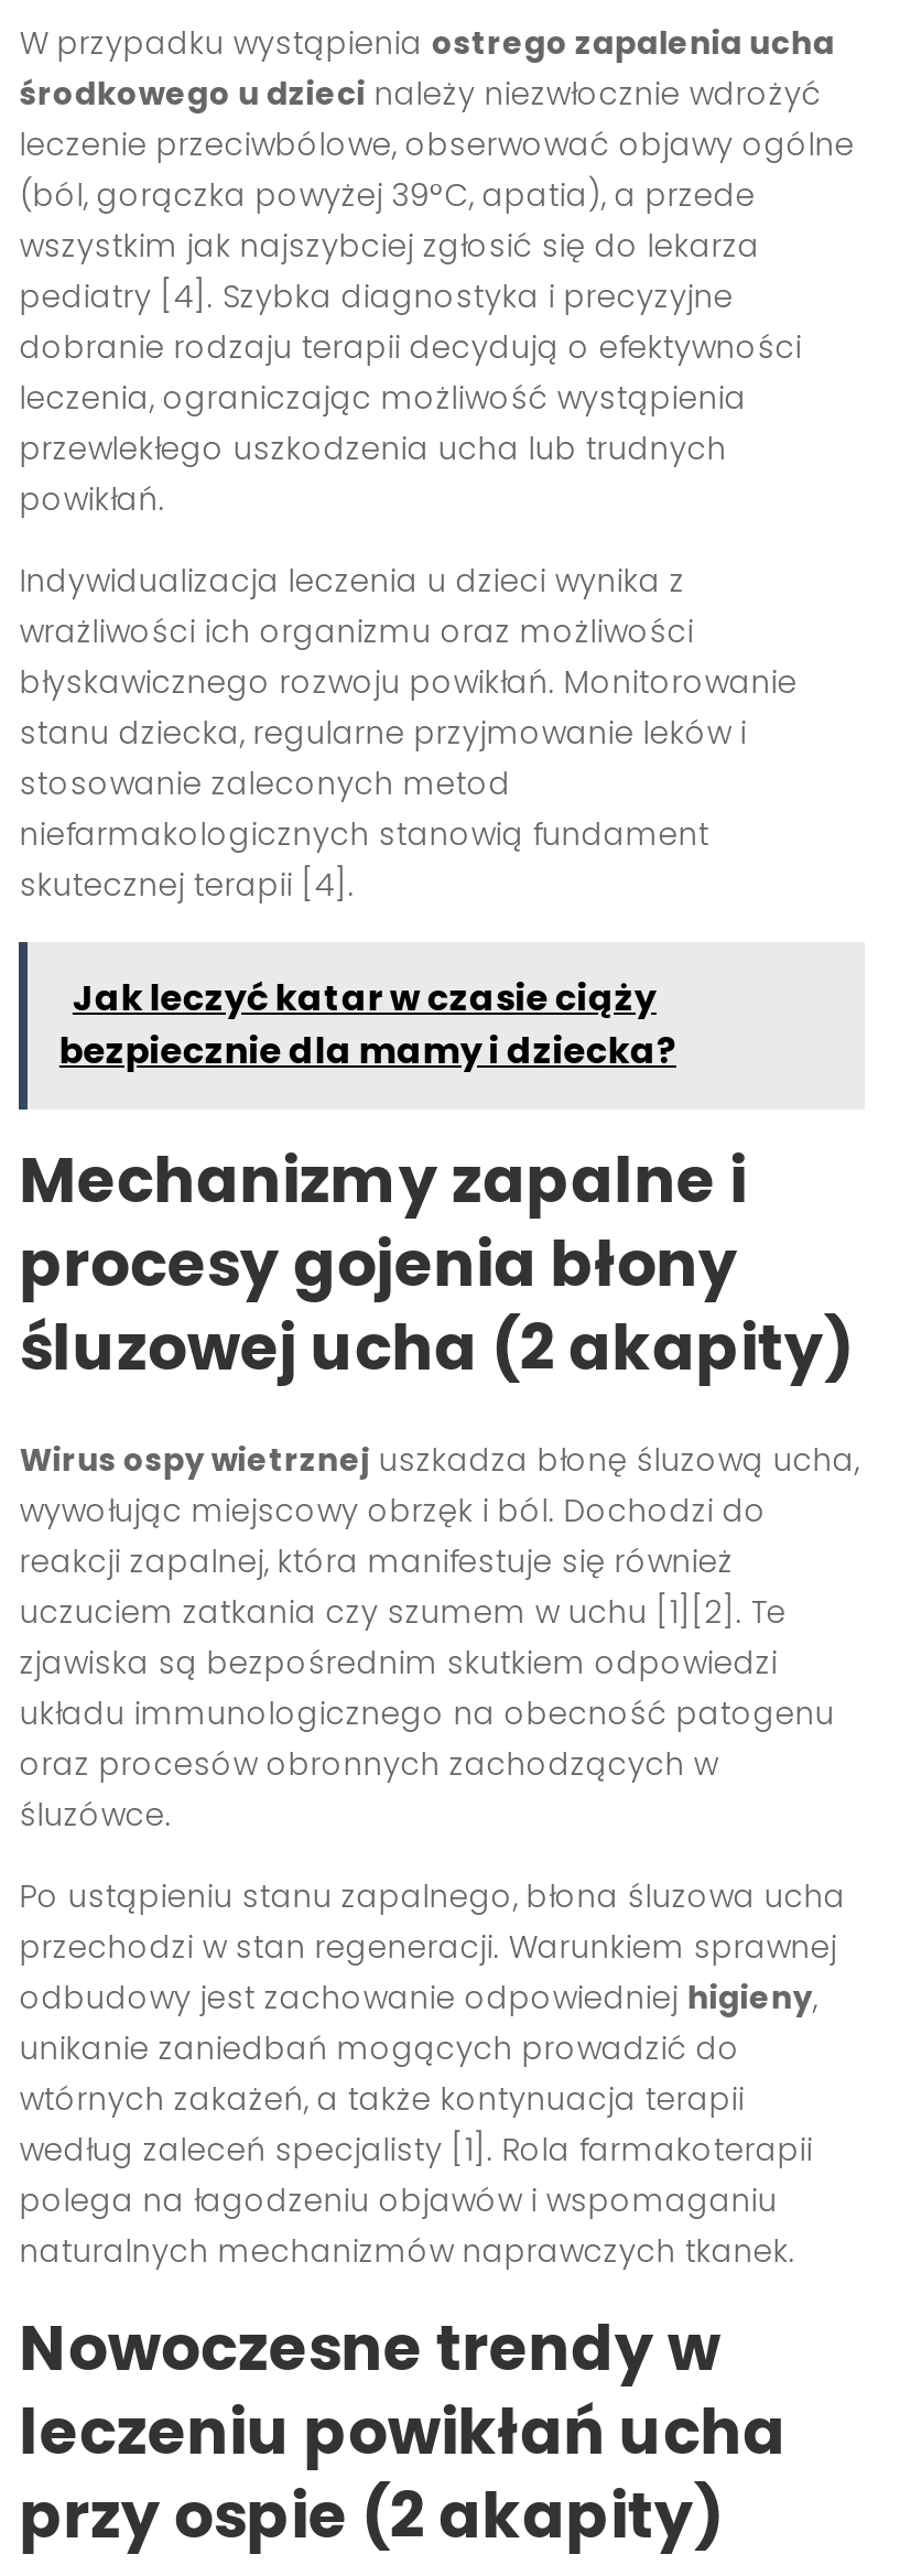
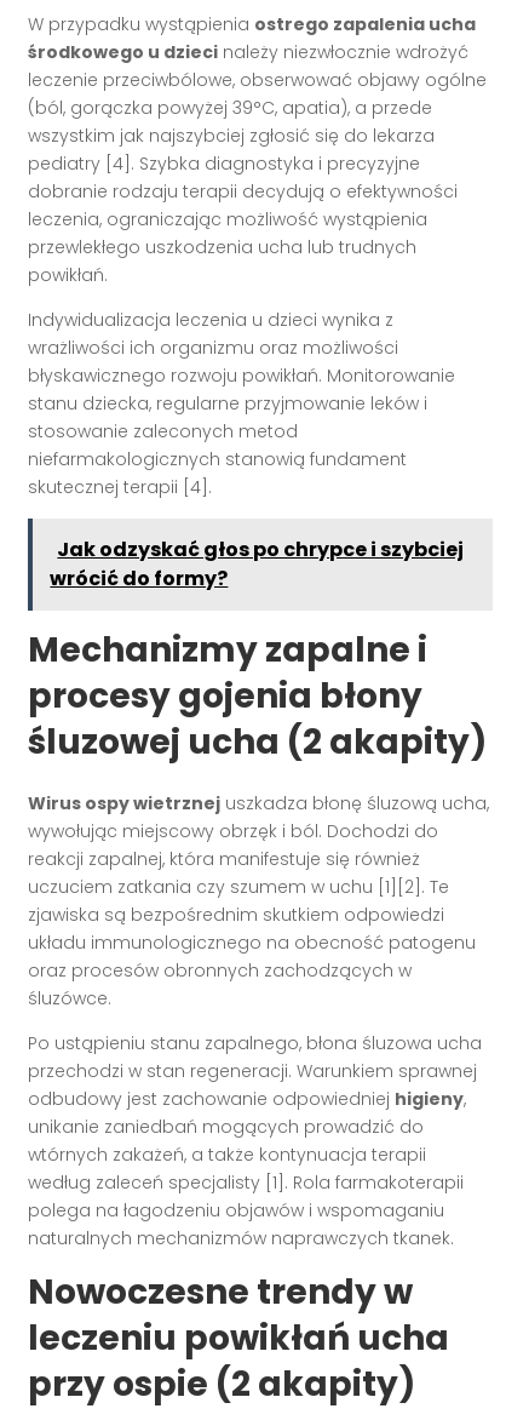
- Jak leczyć katar w czasie ciąży
- bezpiecznie dla mamy i dziecka?
+ Jak odzyskać głos po chrypce i szybciej
+ wrócić do formy?
